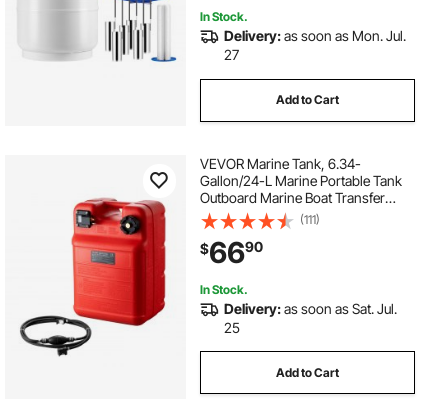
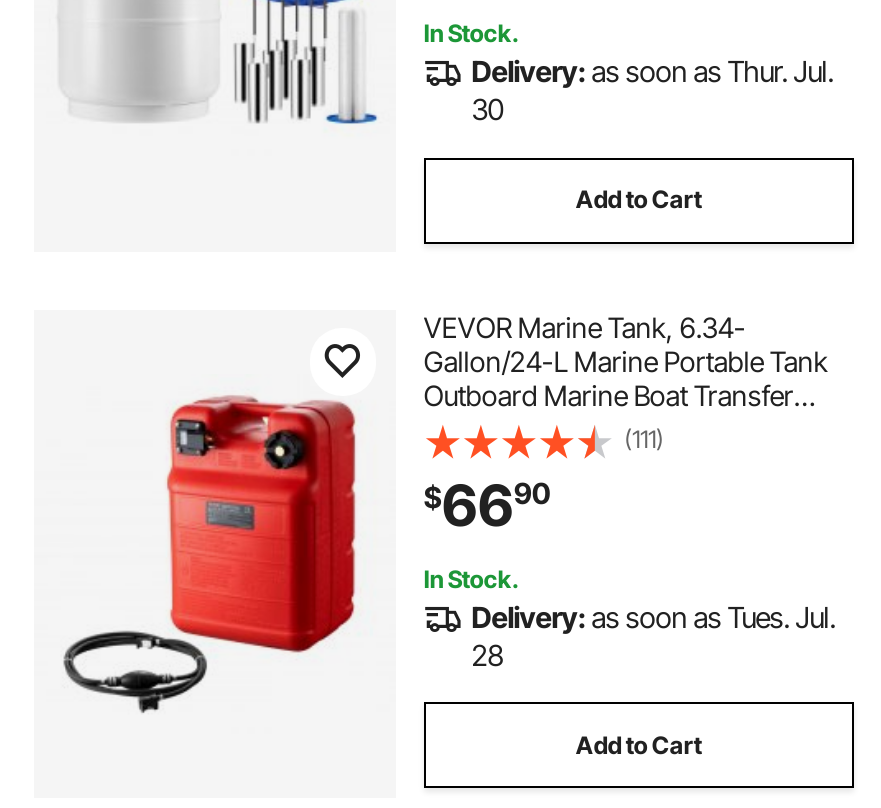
- Delivery: as soon as Mon. Jul.
+ Delivery: as soon as Thur. Jul.

- 27
+ 30

- Delivery: as soon as Sat. Jul.
+ Delivery: as soon as Tues. Jul.

- 25
+ 28
